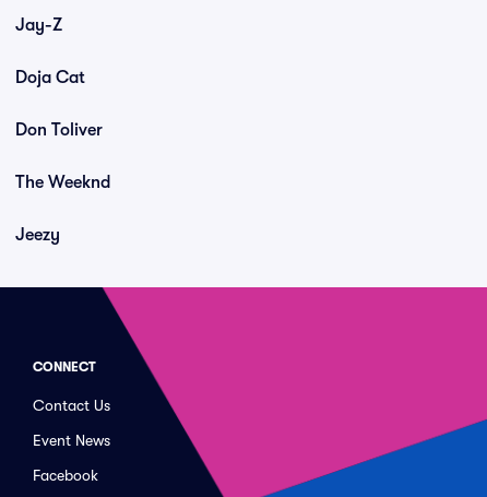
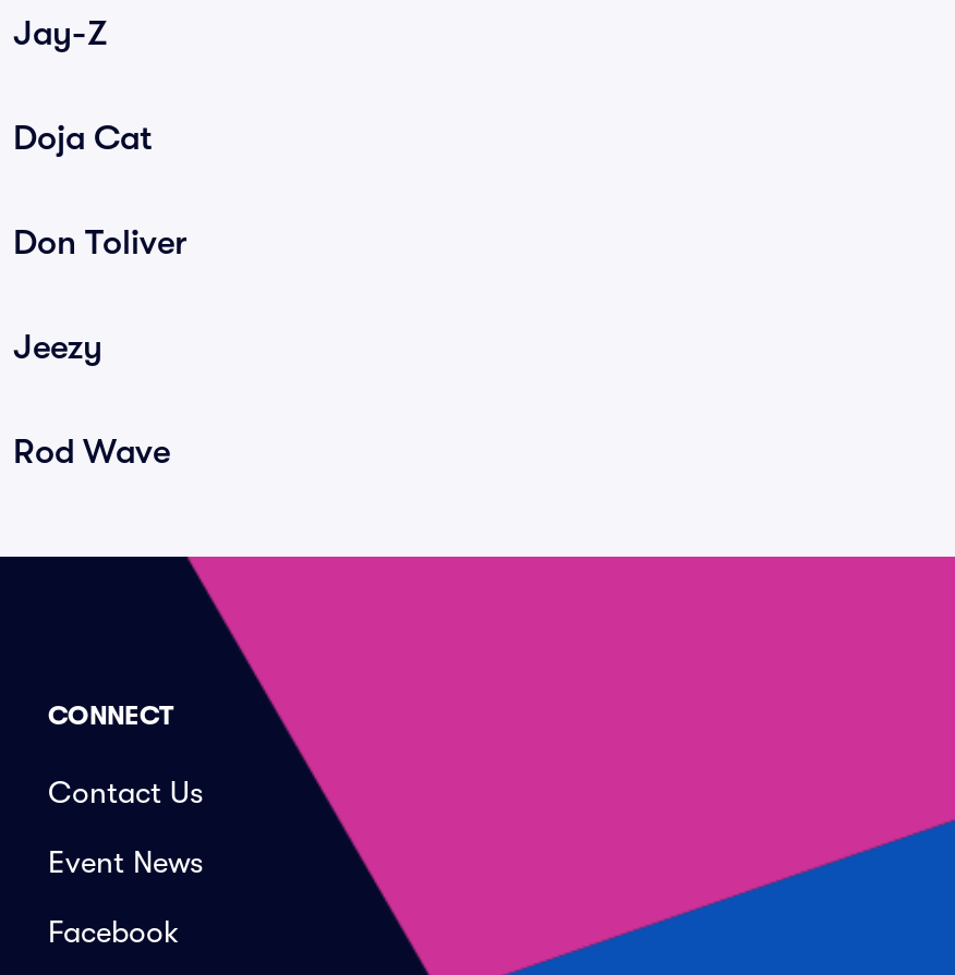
- The Weeknd

moved up: Jeezy

+ Rod Wave
